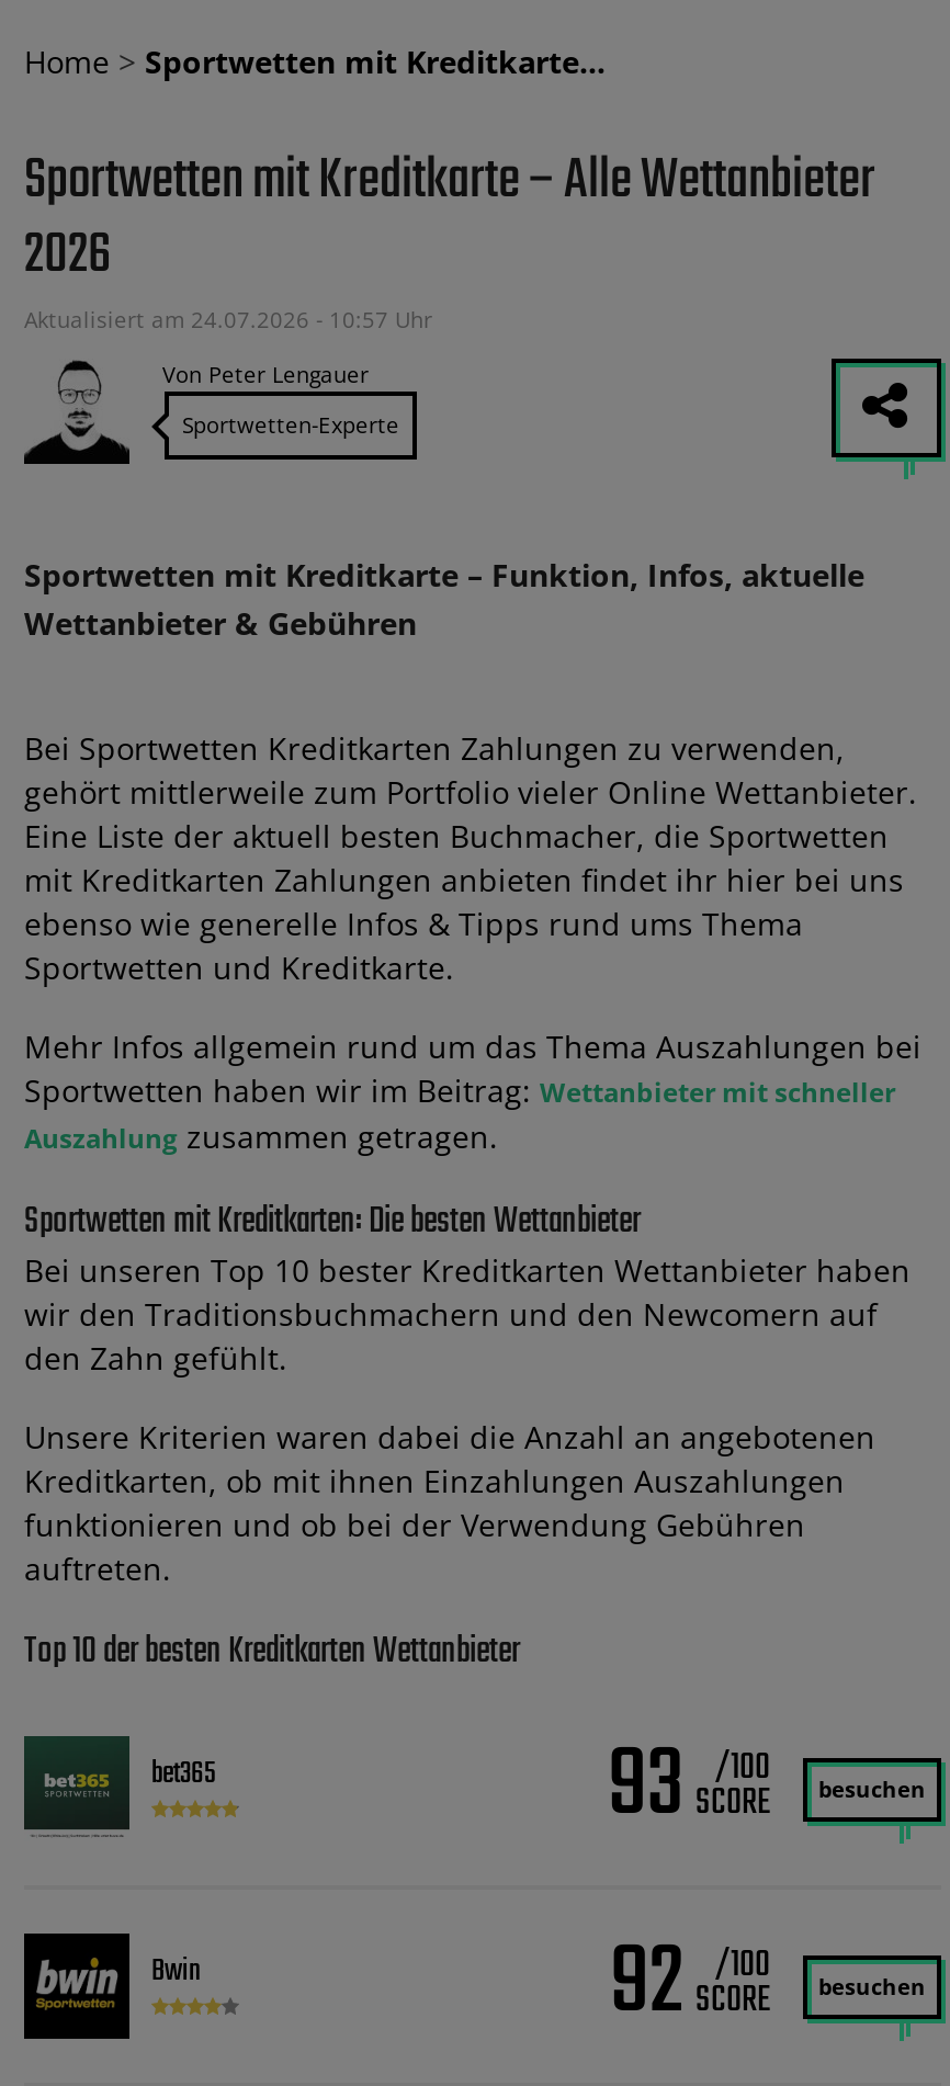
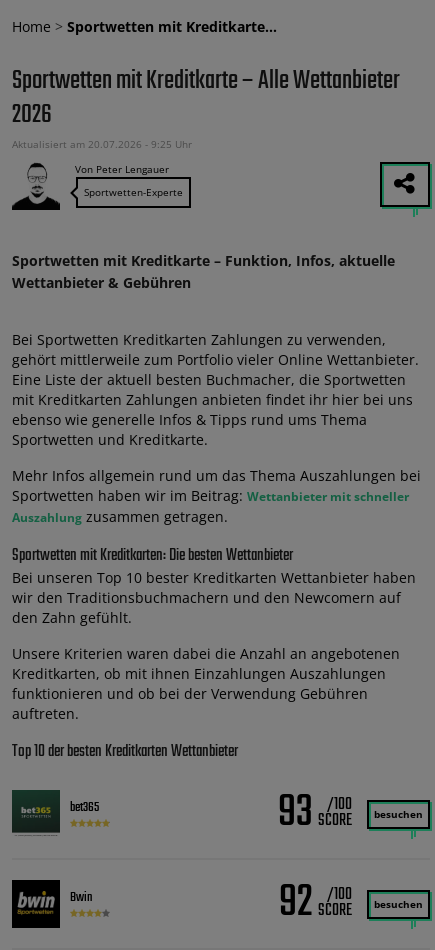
- Aktualisiert am 24.07.2026 - 10:57 Uhr
+ Aktualisiert am 20.07.2026 - 9:25 Uhr
